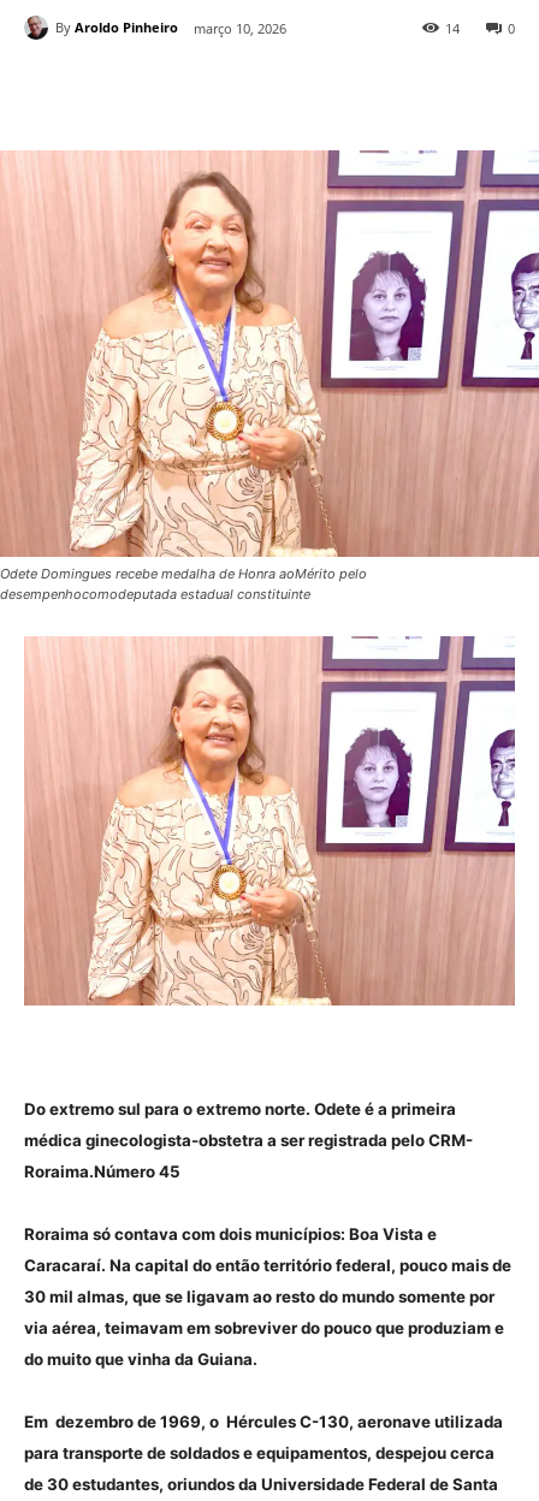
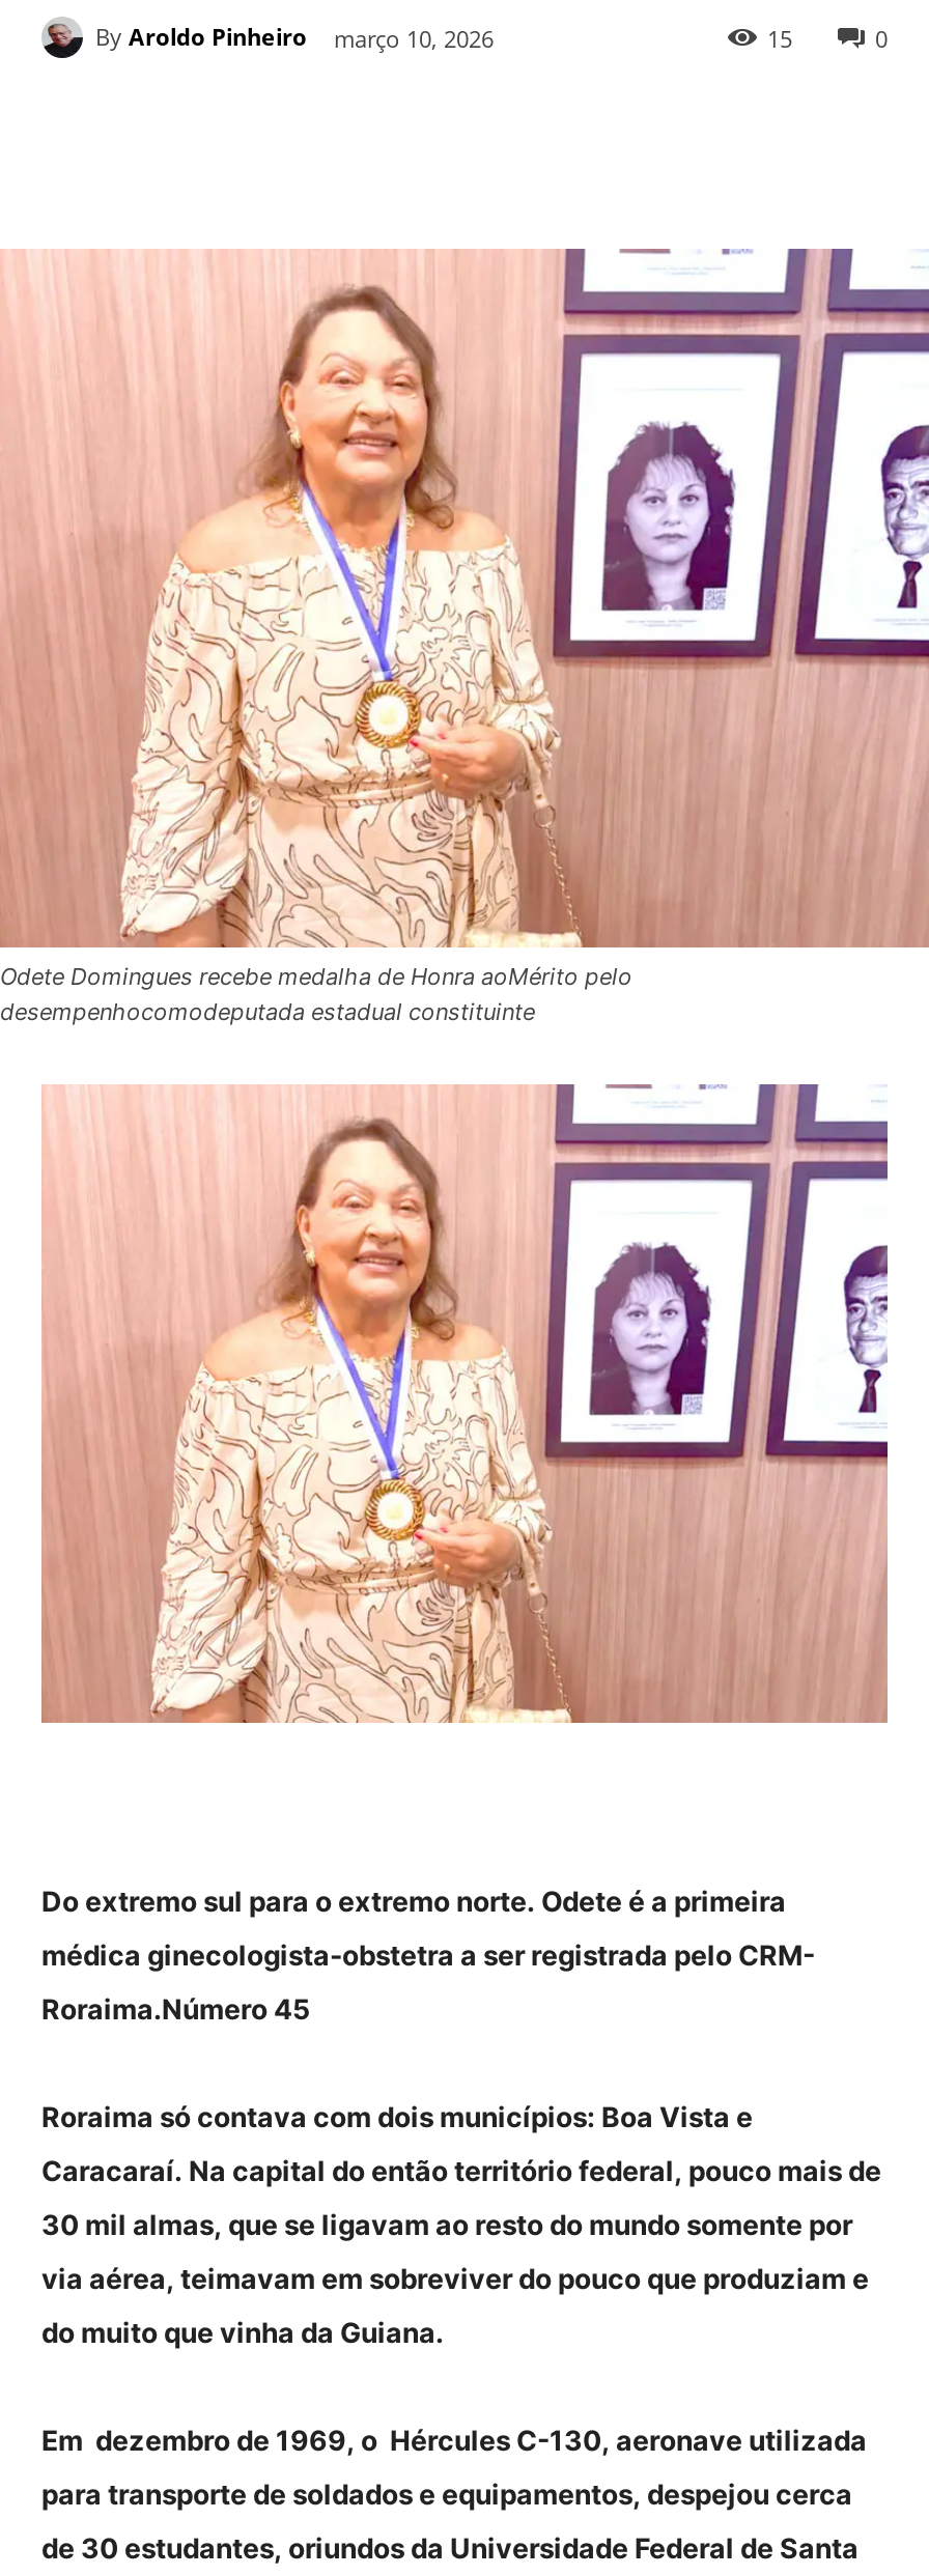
- 14
+ 15
